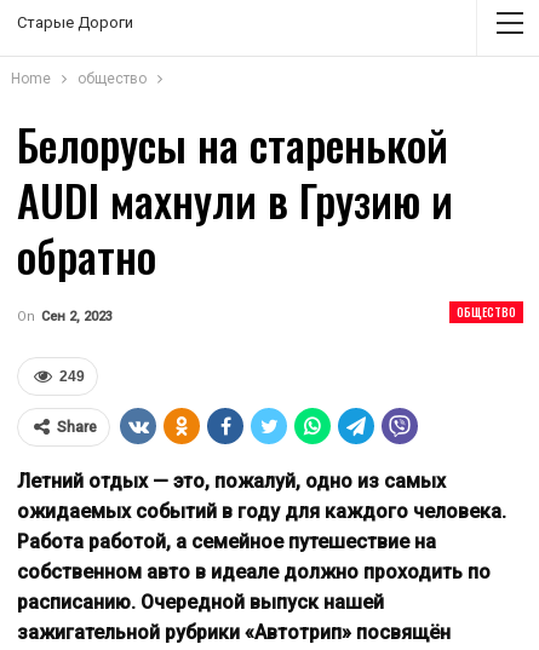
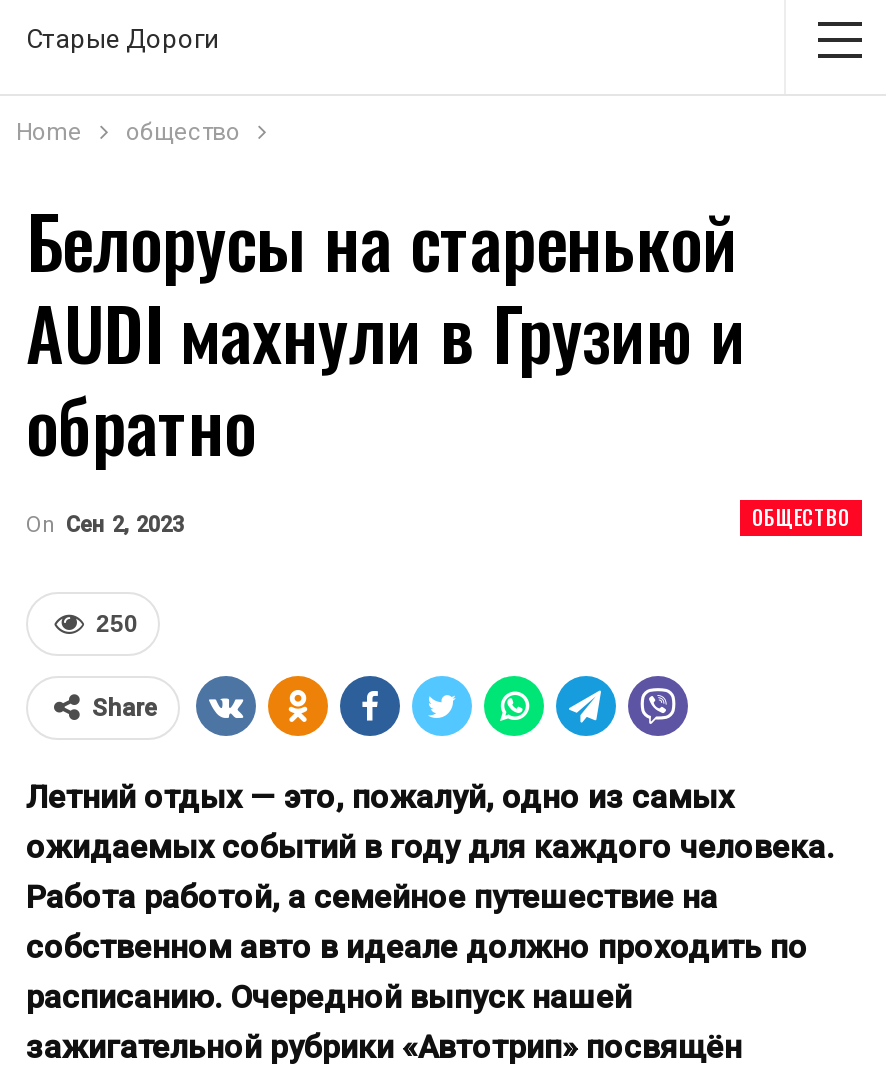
- 249
+ 250
